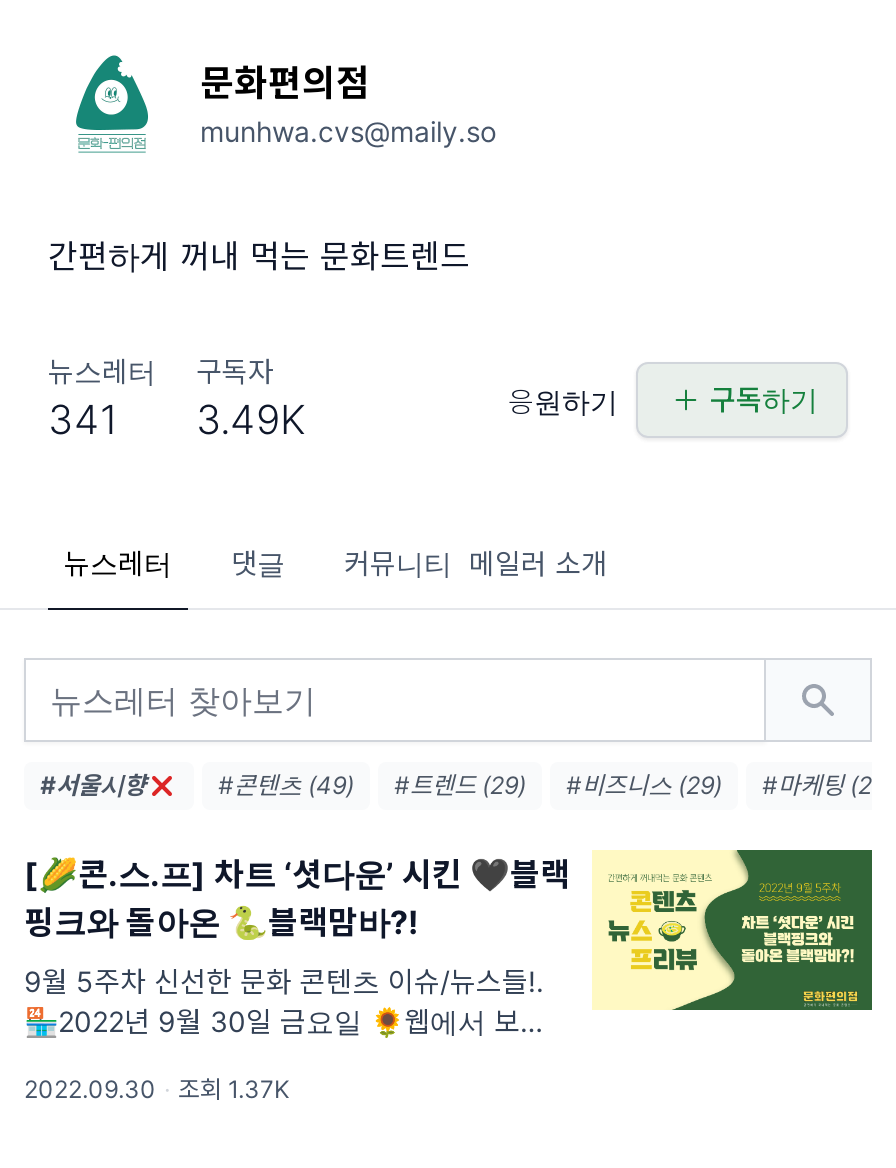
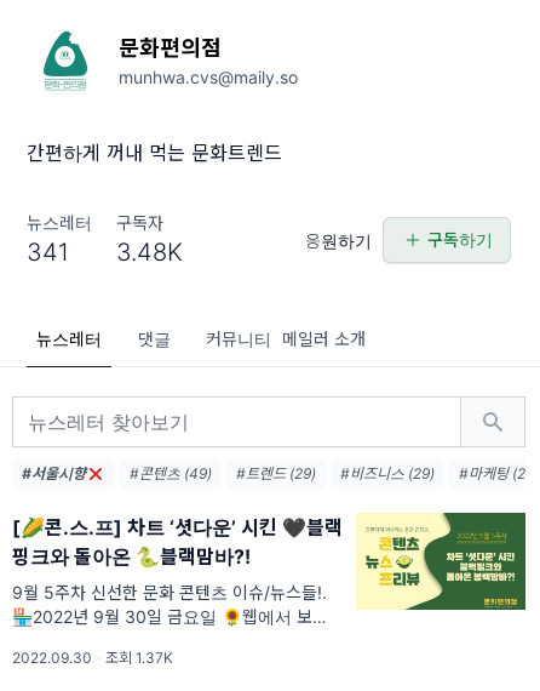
- 341 3.49K
+ 341 3.48K
